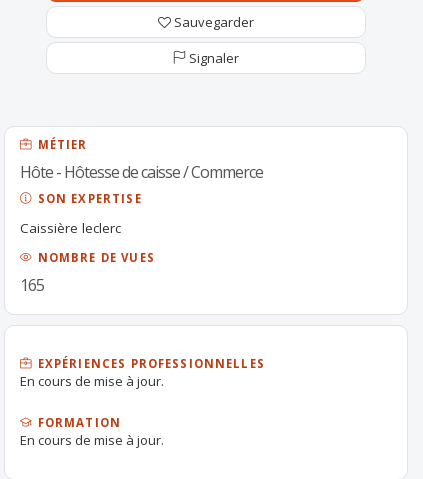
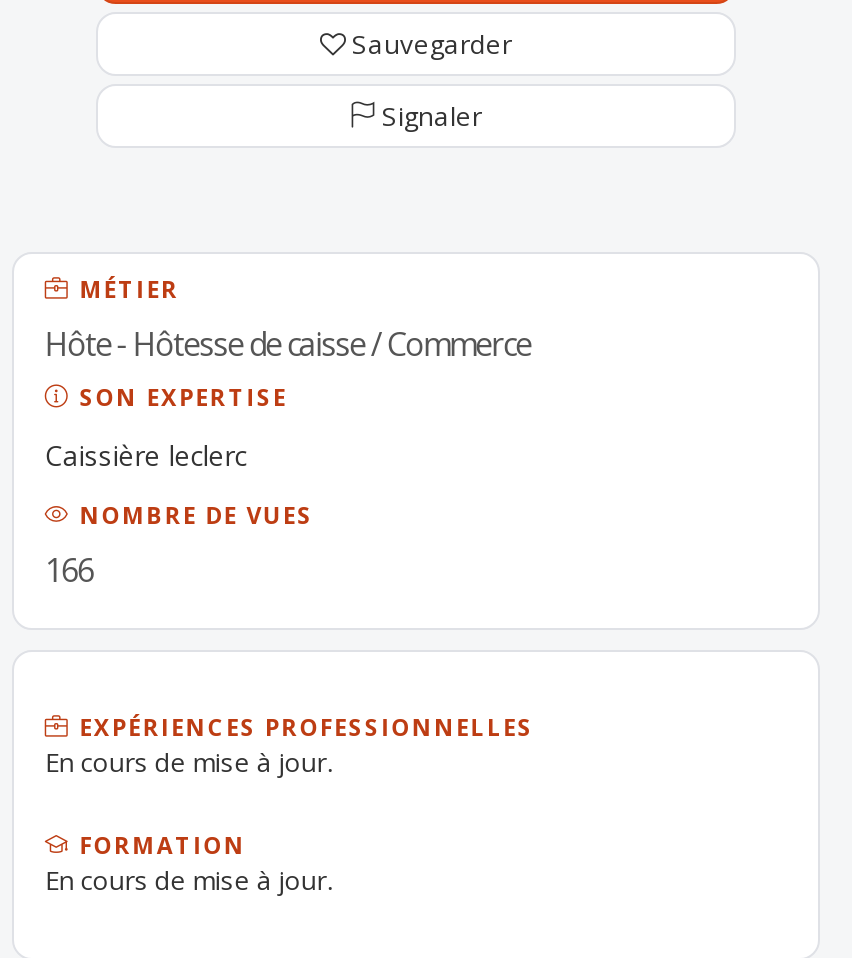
- 165
+ 166
